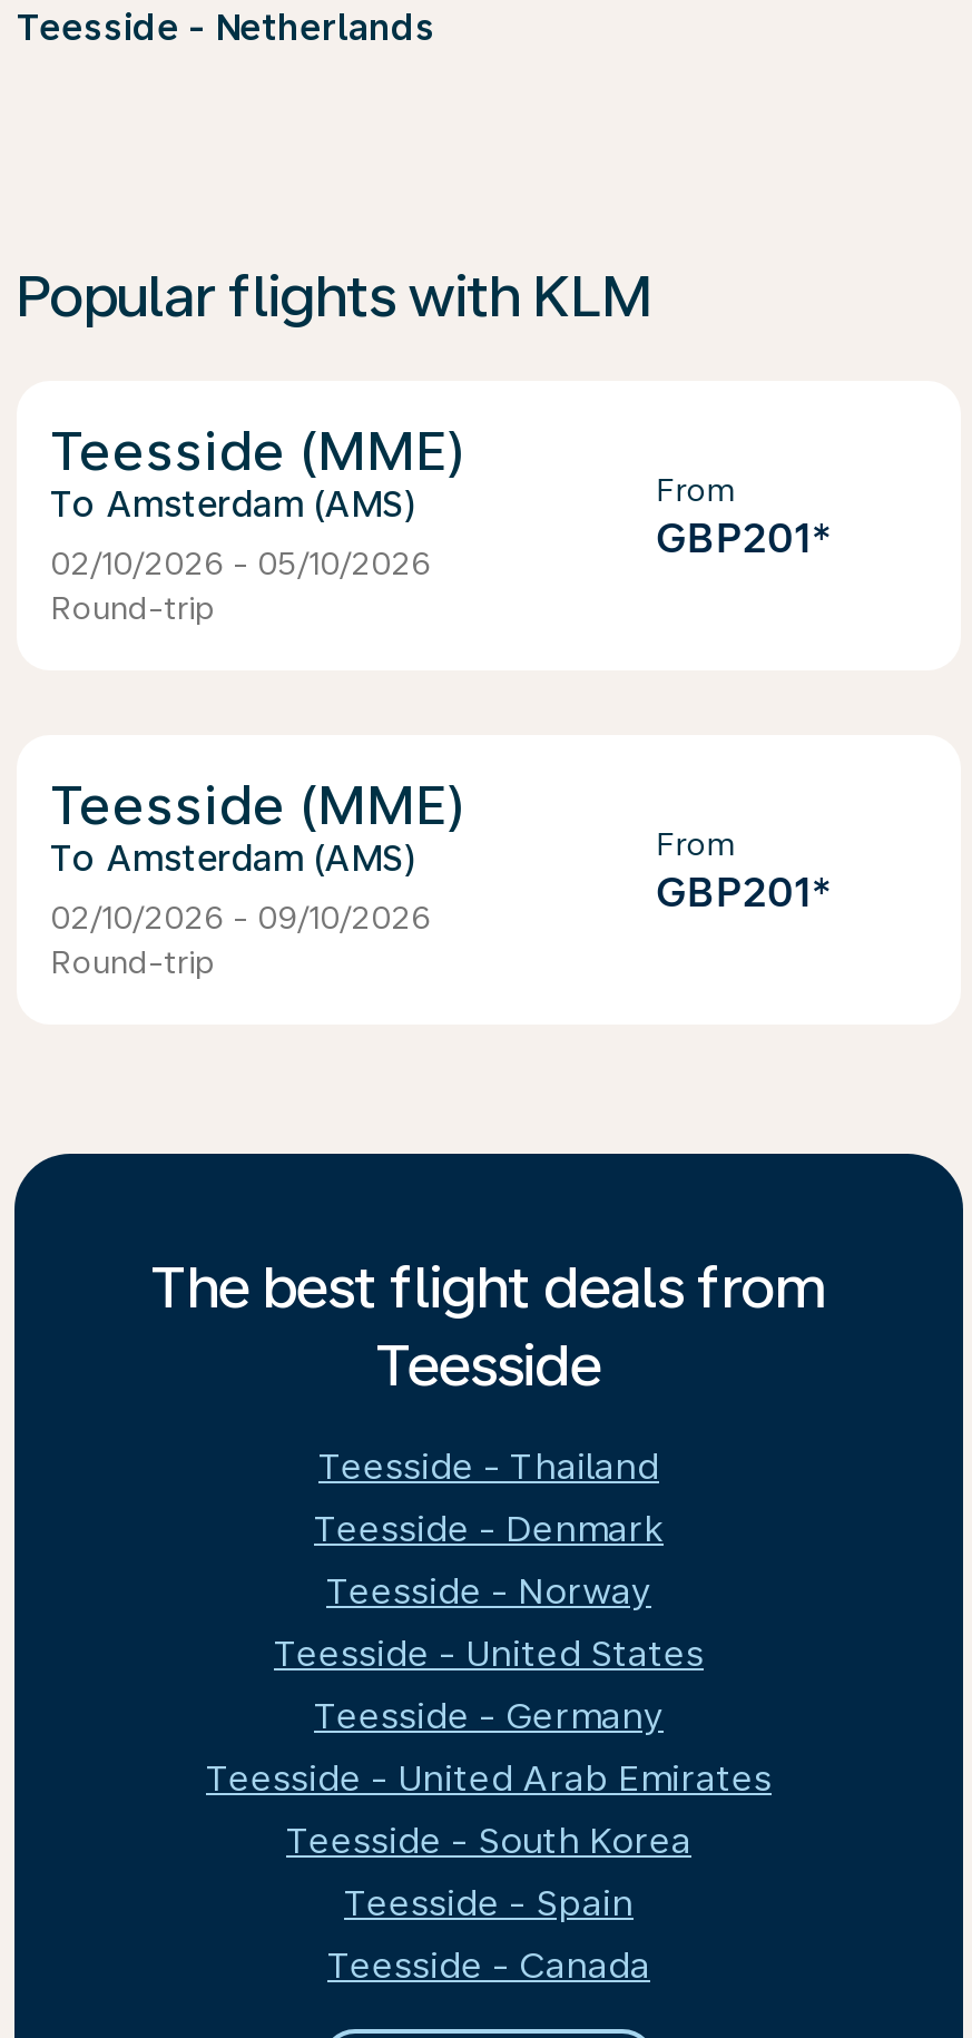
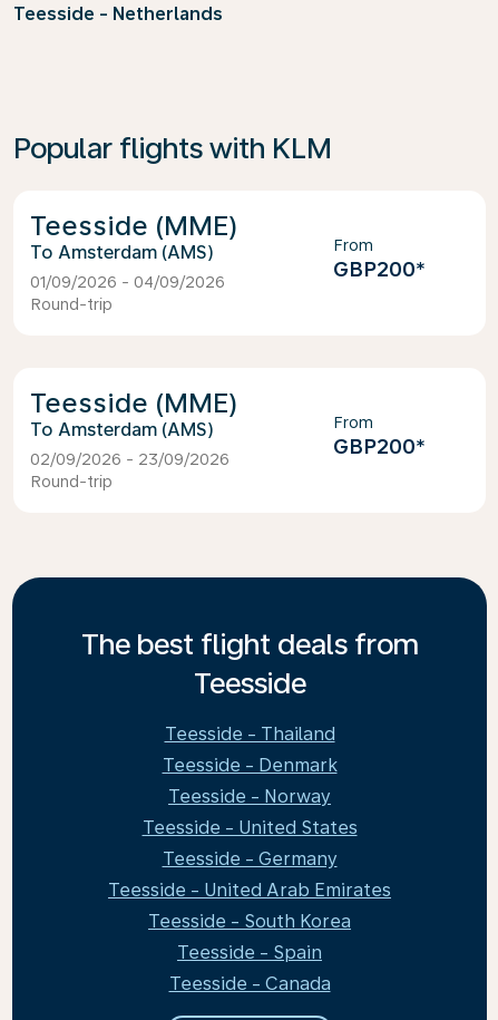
- GBP201*
+ GBP200*

- 02/10/2026 - 05/10/2026
+ 01/09/2026 - 04/09/2026

- GBP201*
+ GBP200*

- 02/10/2026 - 09/10/2026
+ 02/09/2026 - 23/09/2026
